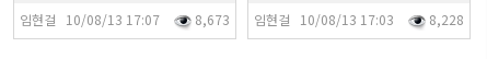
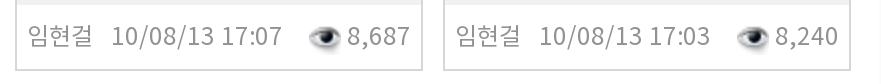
- 8,673
+ 8,687

- 8,228
+ 8,240
